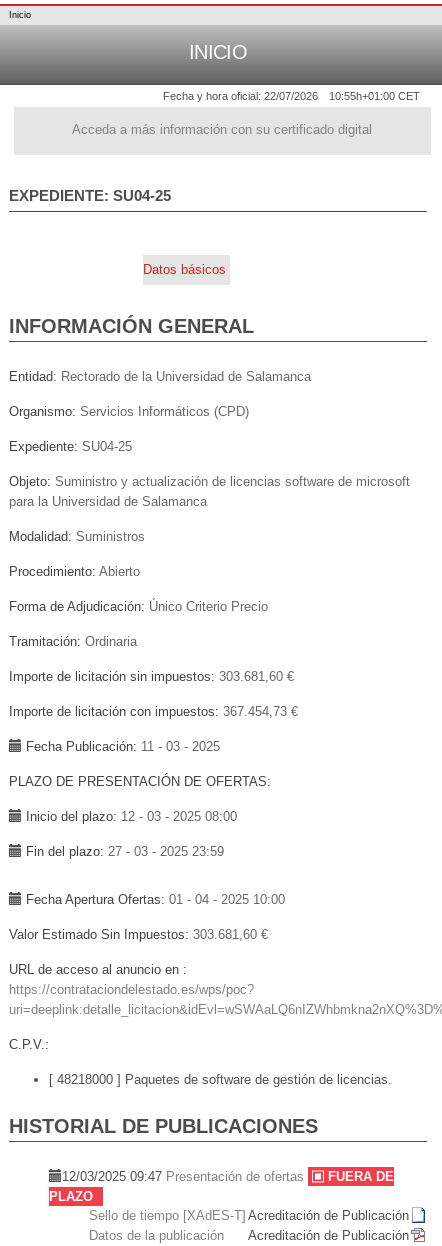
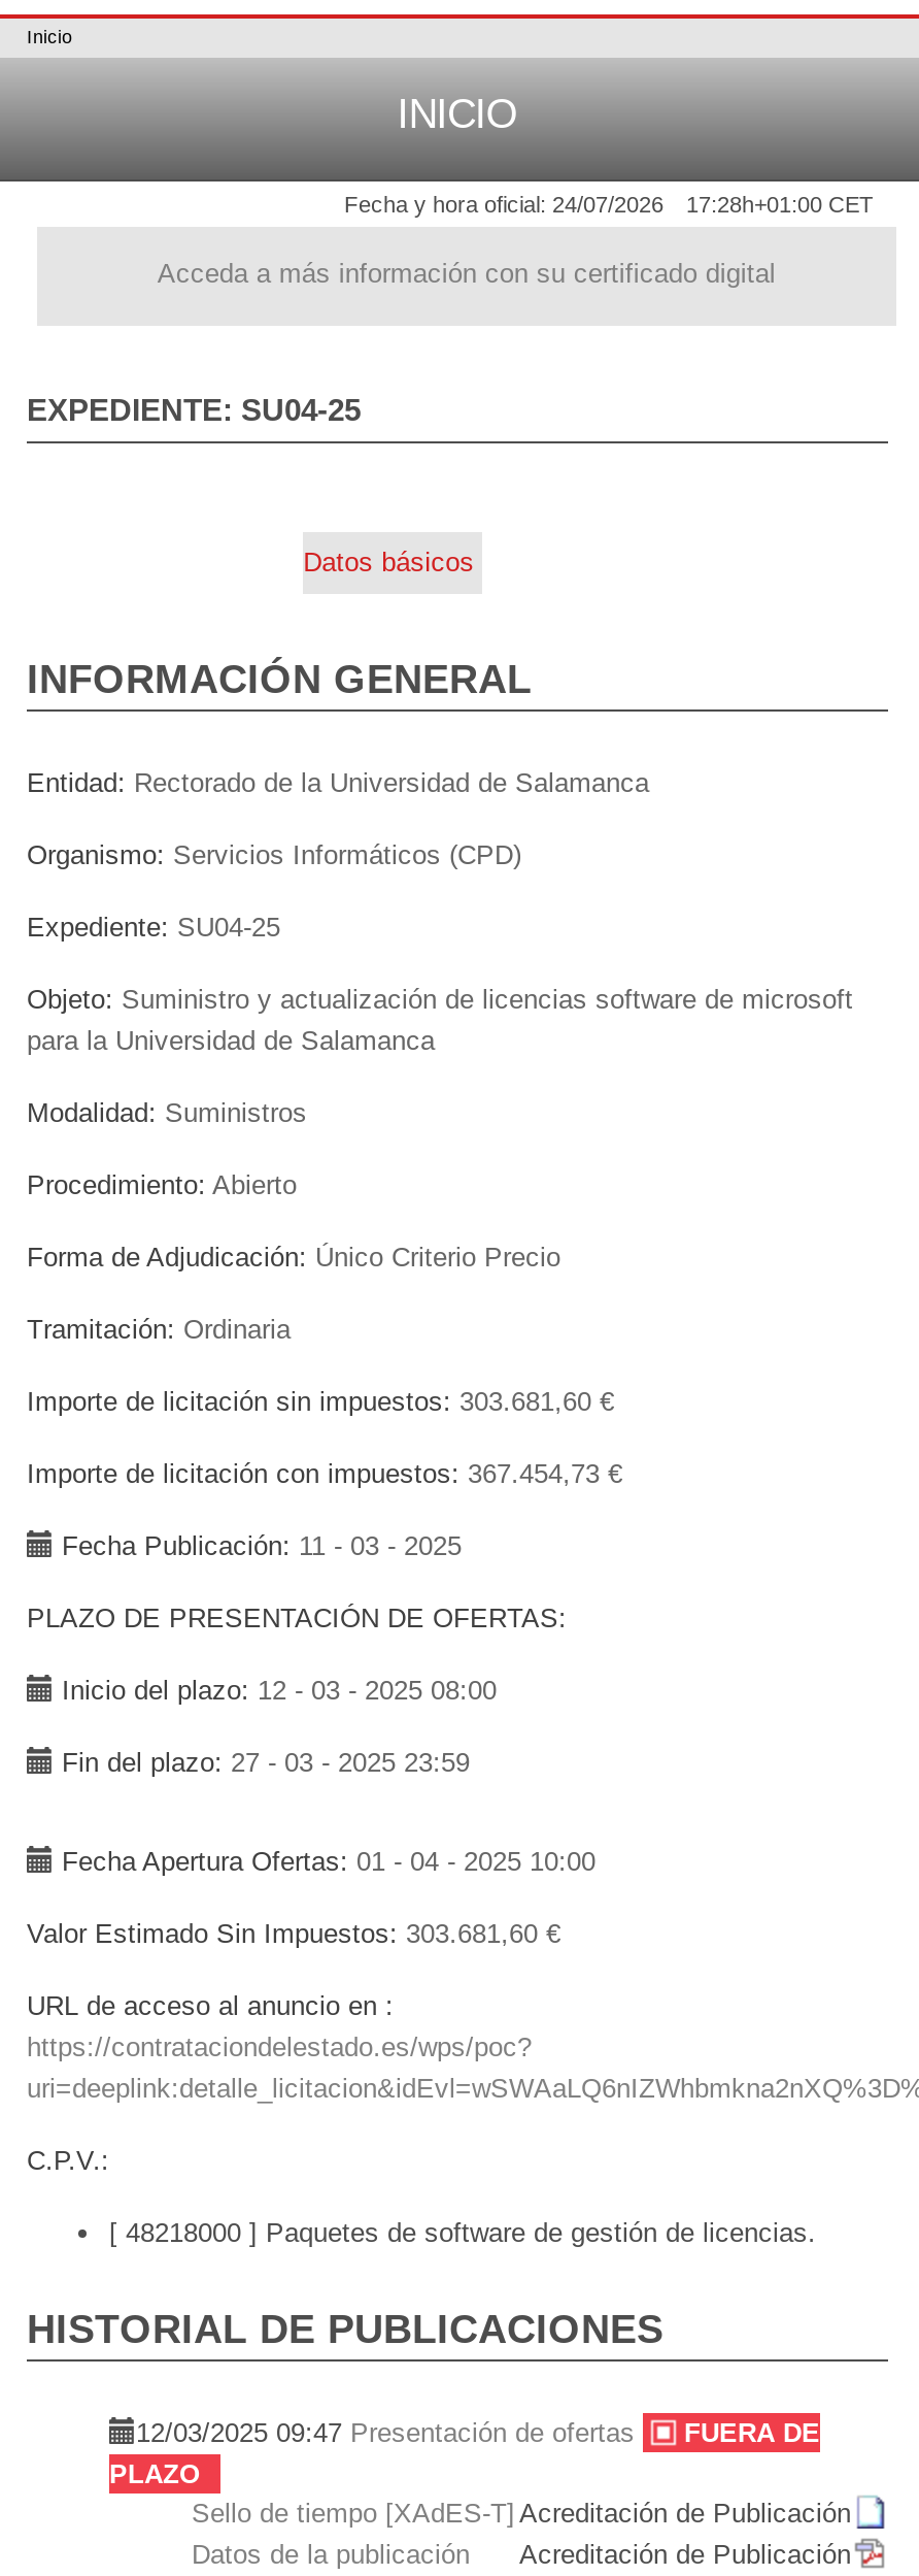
- Fecha y hora oficial: 22/07/2026
+ Fecha y hora oficial: 24/07/2026

- 10:55h+01:00 CET
+ 17:28h+01:00 CET
